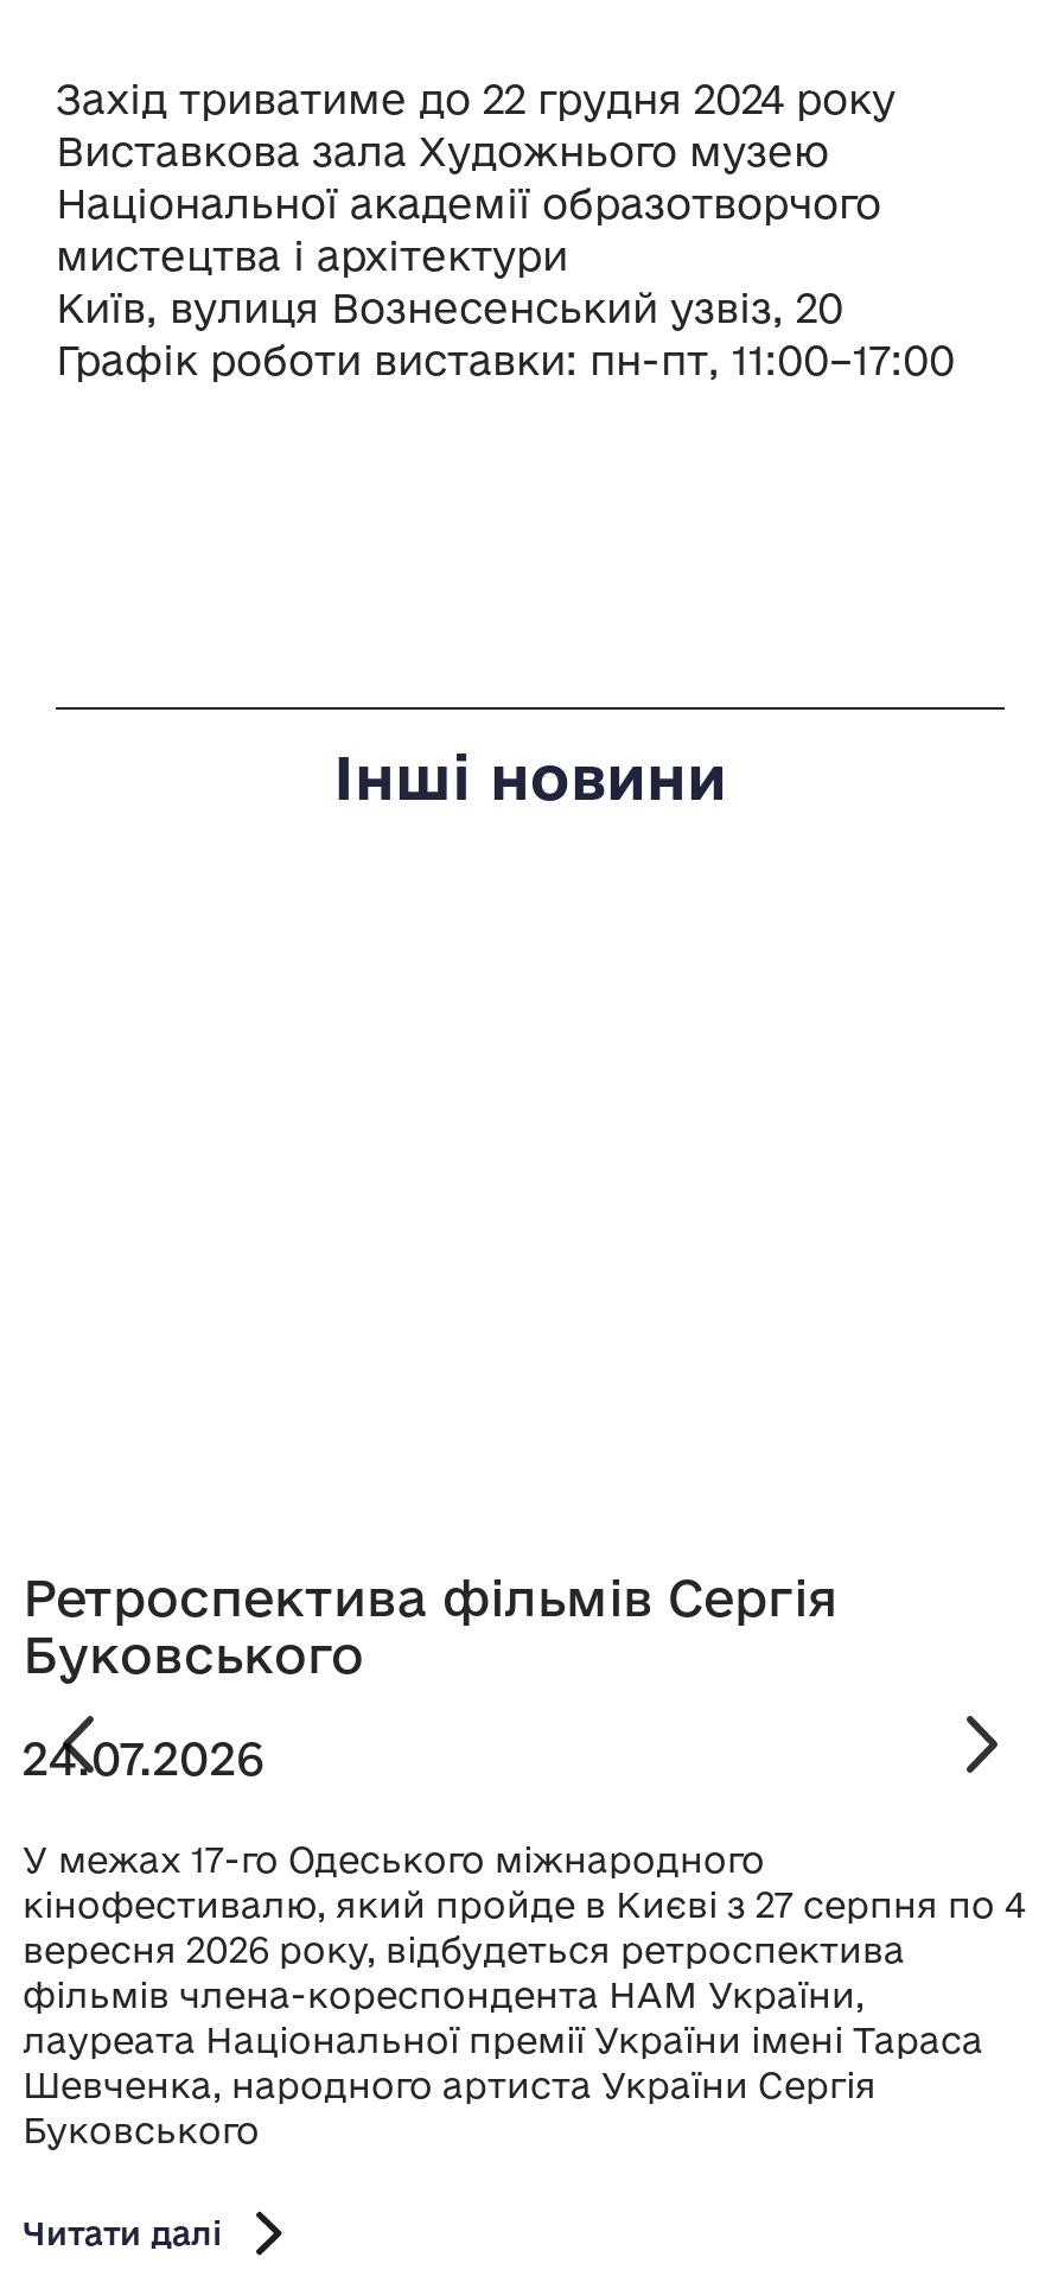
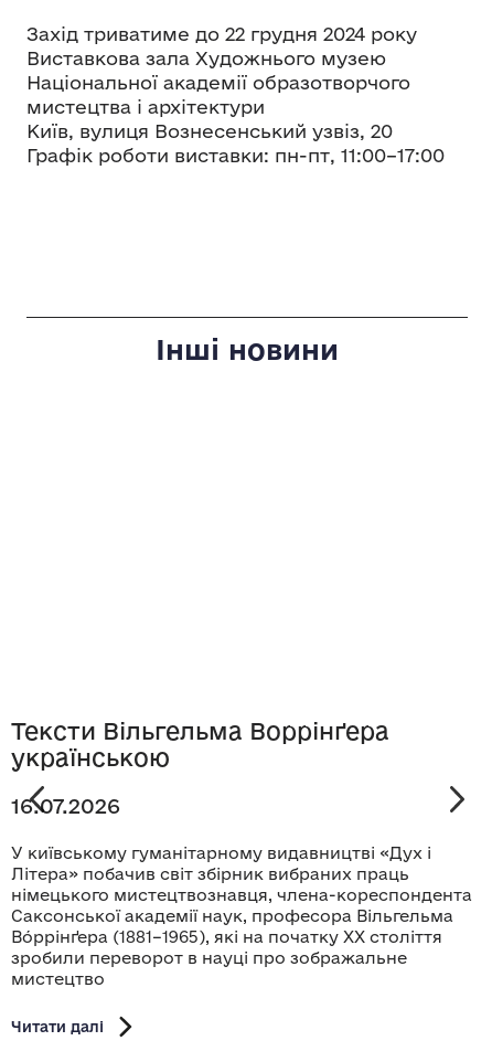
- Ретроспектива фільмів Сергія
- Буковського
+ Тексти Вільгельма Воррінґера
+ українською

- 24.07.2026
+ 16.07.2026

- У межах 17-го Одеського міжнародного
- кінофестивалю, який пройде в Києві з 27 серпня по 4
- вересня 2026 року, відбудеться ретроспектива
- фільмів члена-кореспондента НАМ України,
- лауреата Національної премії України імені Тараса
- Шевченка, народного артиста України Сергія
- Буковського
+ У київському гуманітарному видавництві «Дух і
+ Літера» побачив світ збірник вибраних праць
+ німецького мистецтвознавця, члена-кореспондента
+ Саксонської академії наук, професора Вільгельма
+ Вóррінґера (1881–1965), які на початку ХХ століття
+ зробили переворот в науці про зображальне
+ мистецтво
